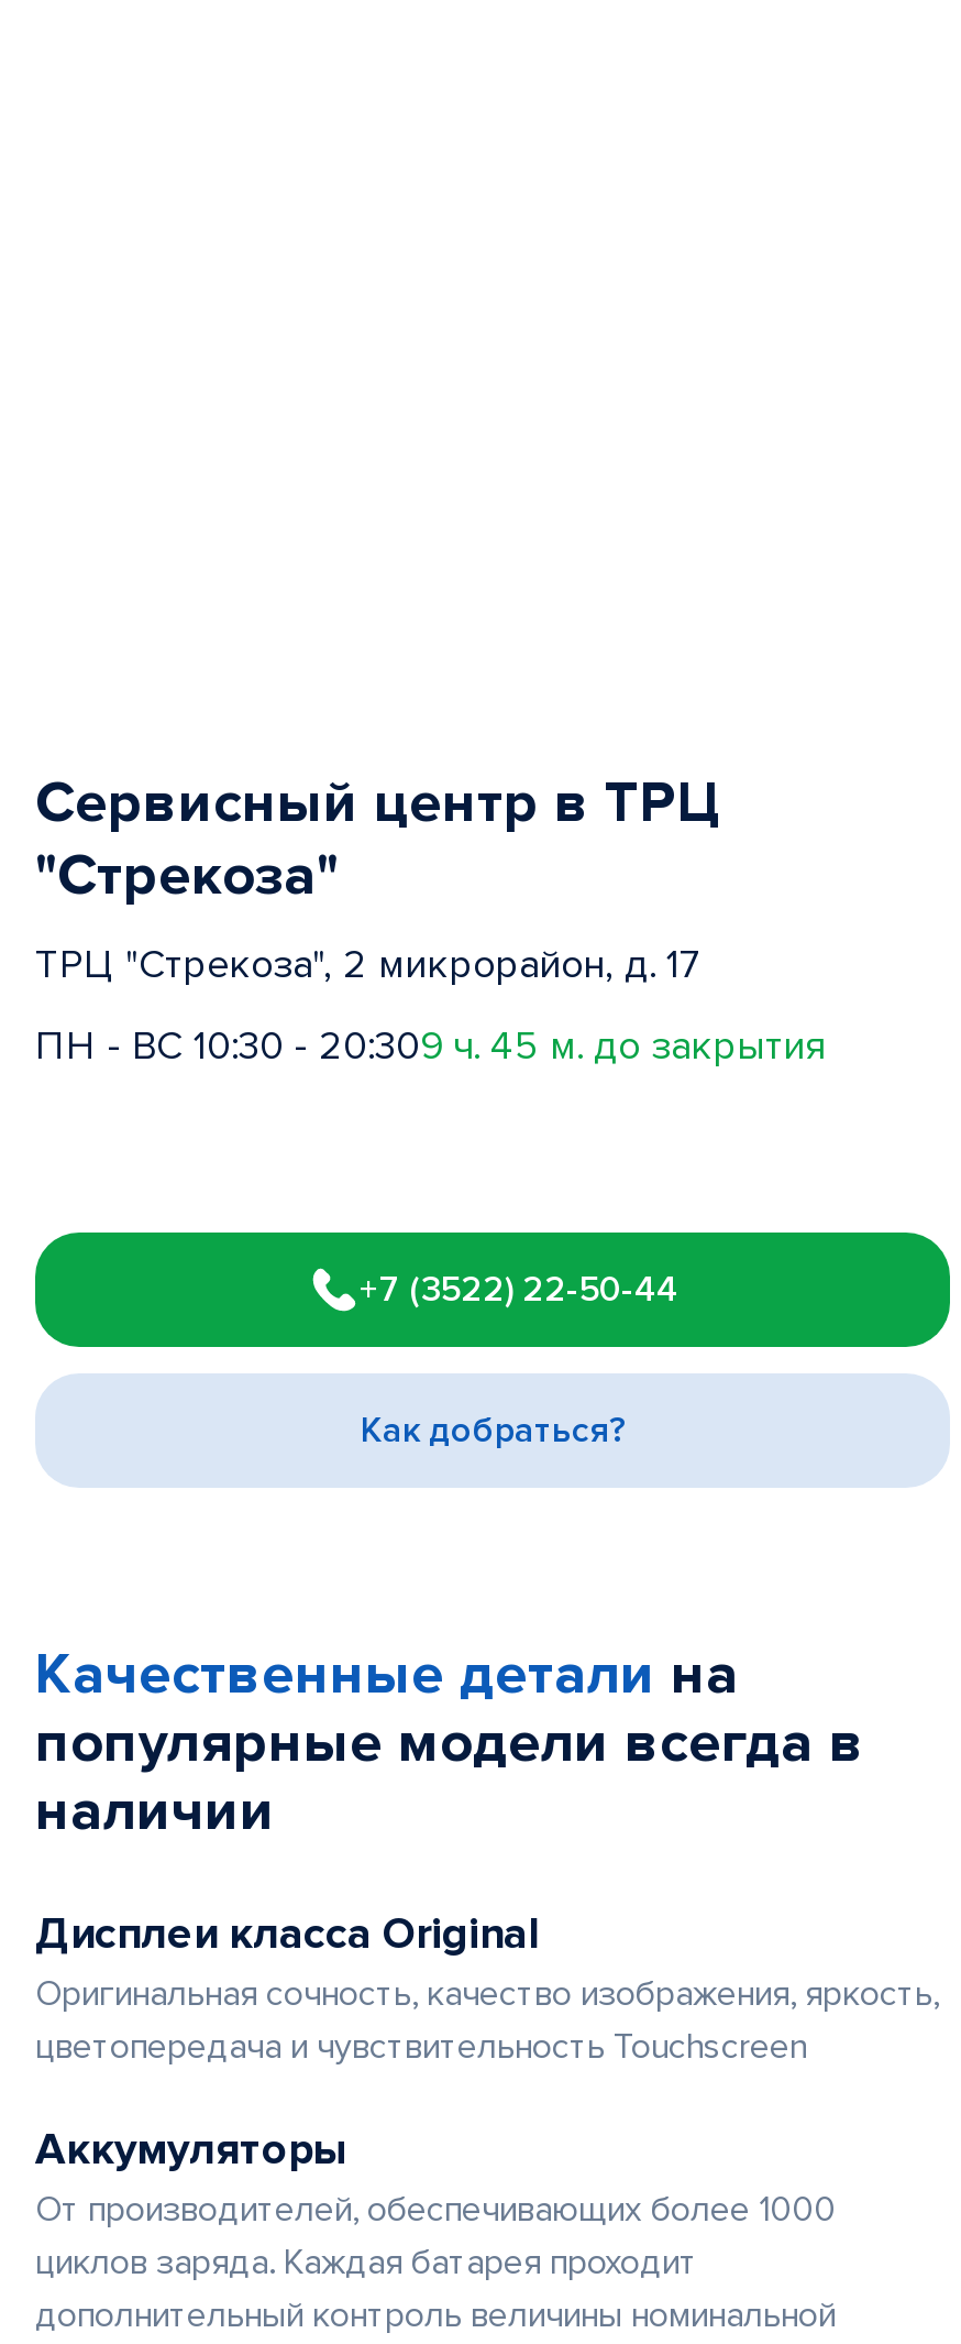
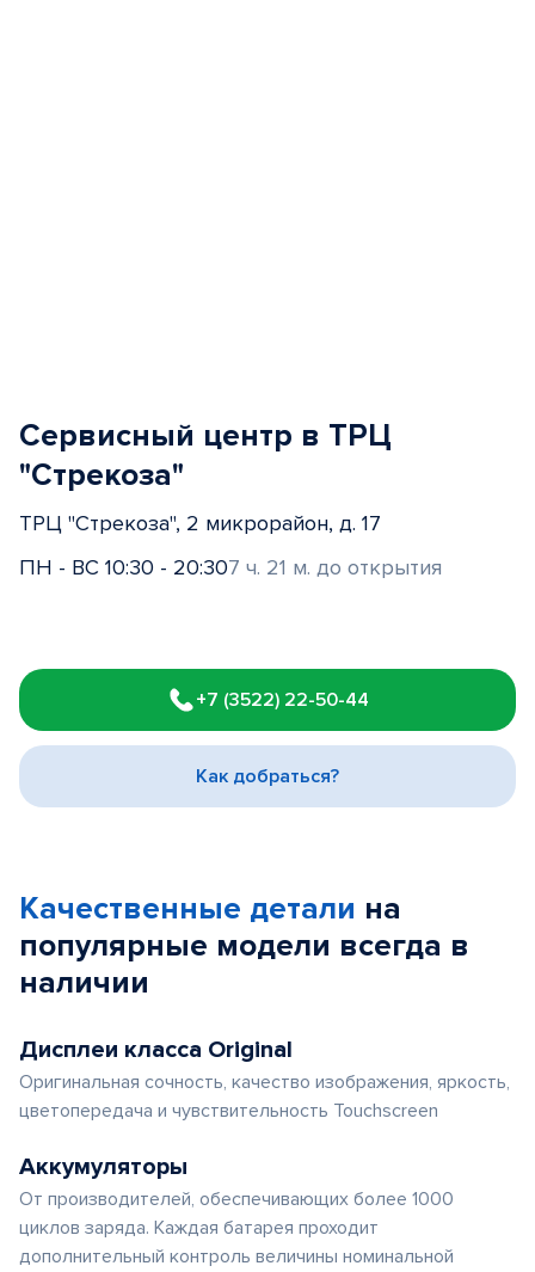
- ПН - ВС 10:30 - 20:309 ч. 45 м. до закрытия
+ ПН - ВС 10:30 - 20:307 ч. 21 м. до открытия
